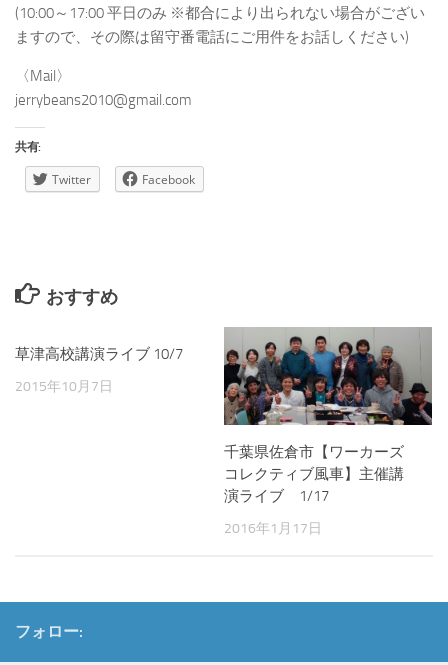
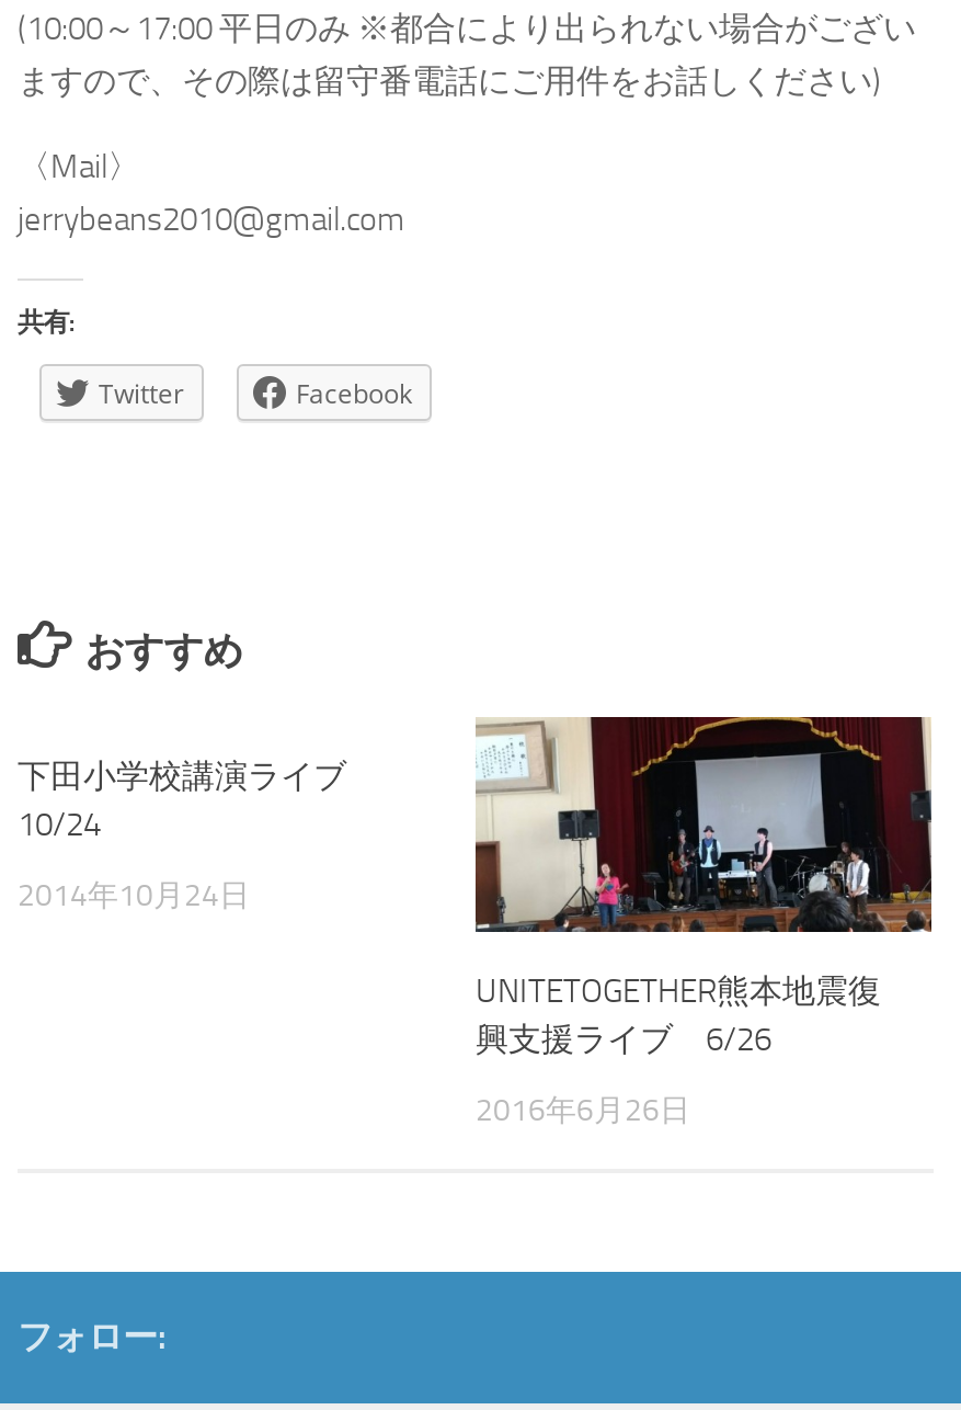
- [image]
- 千葉県佐倉市【ワーカーズ
- コレクティブ風車】主催講
- 演ライブ 1/17
+ [image]
+ UNITETOGETHER熊本地震復
+ 興支援ライブ 6/26

- 草津高校講演ライブ 10/7
+ 下田小学校講演ライブ
+ 10/24

- 2015年10月7日
+ 2014年10月24日

- 2016年1月17日
+ 2016年6月26日
